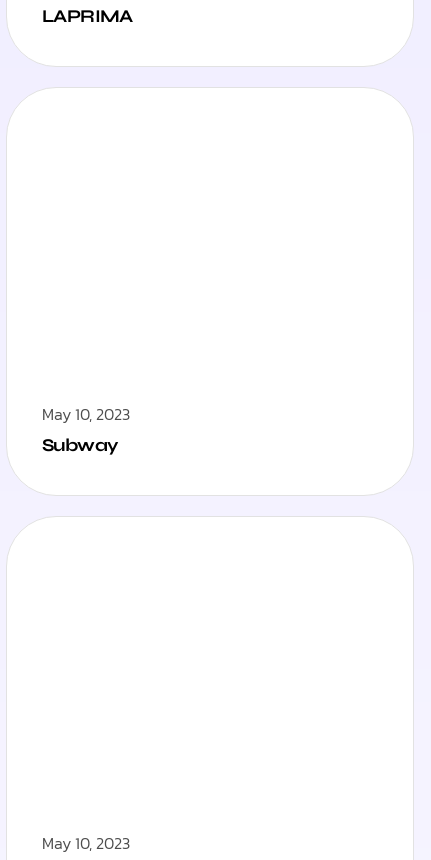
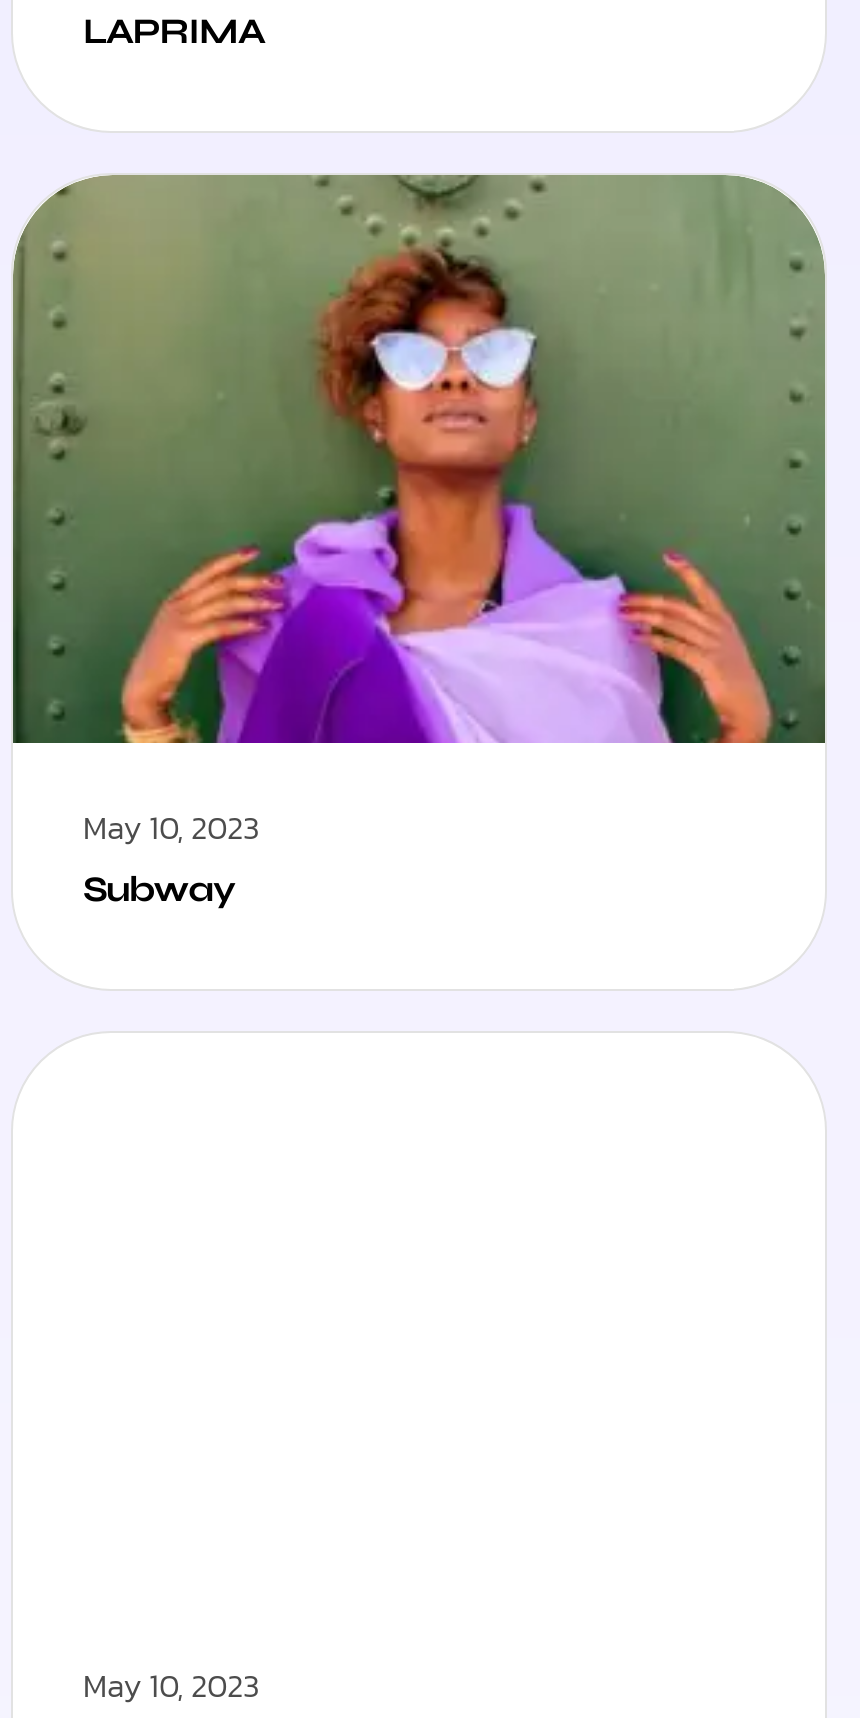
+ [image]
